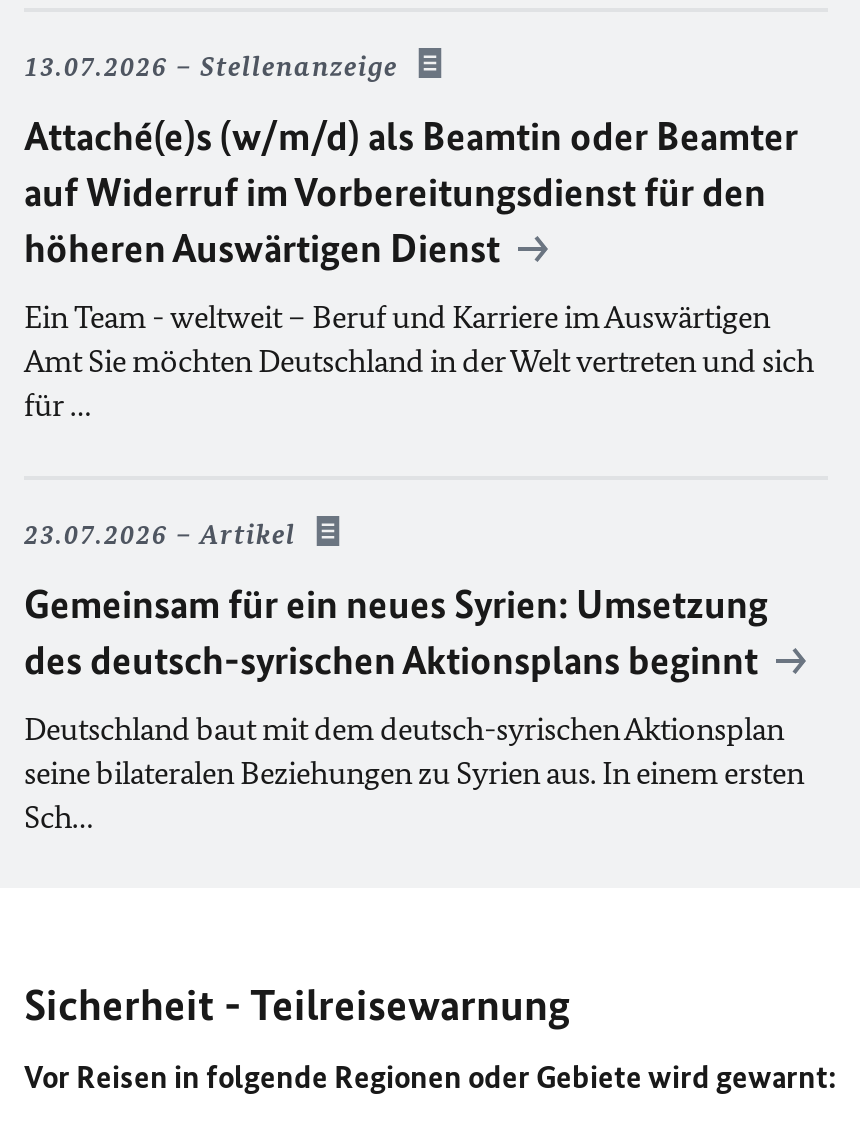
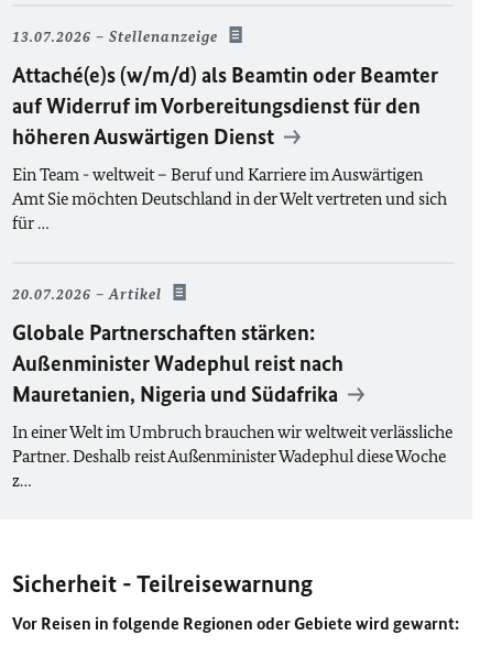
- 23.07.2026 Artikel
+ 20.07.2026 Artikel

- Gemeinsam für ein neues Syrien: Umsetzung
- des deutsch-syrischen Aktionsplans beginnt
+ Globale Partnerschaften stärken:
+ Außenminister Wadephul reist nach
+ Mauretanien, Nigeria und Südafrika

- Deutschland baut mit dem deutsch-syrischen Aktionsplan
- seine bilateralen Beziehungen zu Syrien aus. In einem ersten
- Sch…
+ In einer Welt im Umbruch brauchen wir weltweit verlässliche
+ Partner. Deshalb reist Außenminister Wadephul diese Woche
+ z…
